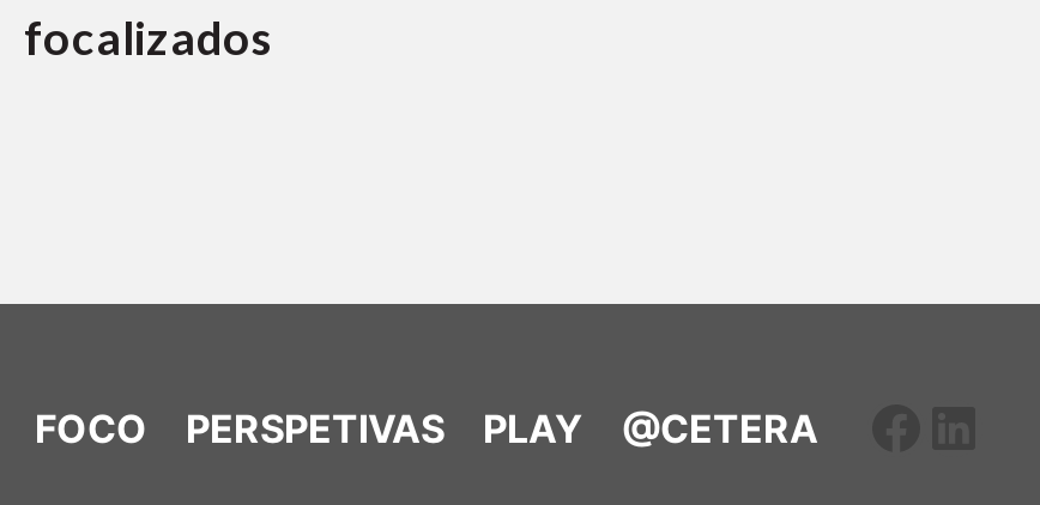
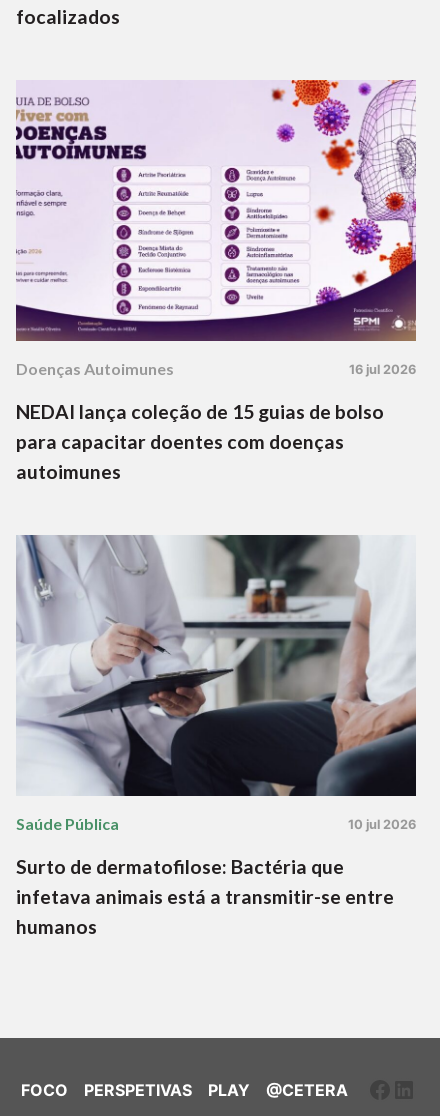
+ [image]
+ Doenças Autoimunes
+ 16 jul 2026
+ NEDAI lança coleção de 15 guias de bolso
+ para capacitar doentes com doenças
+ autoimunes

+ [image]
+ Saúde Pública
+ 10 jul 2026
+ Surto de dermatofilose: Bactéria que
+ infetava animais está a transmitir-se entre
+ humanos
